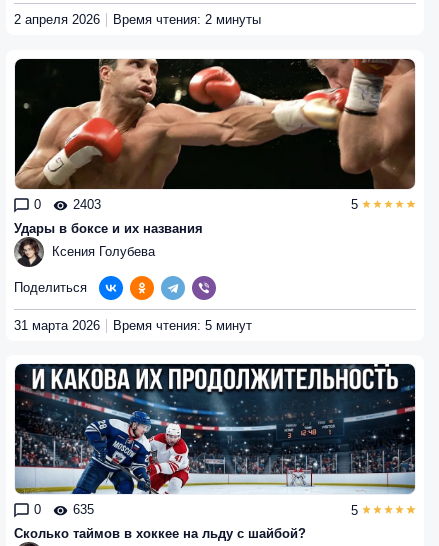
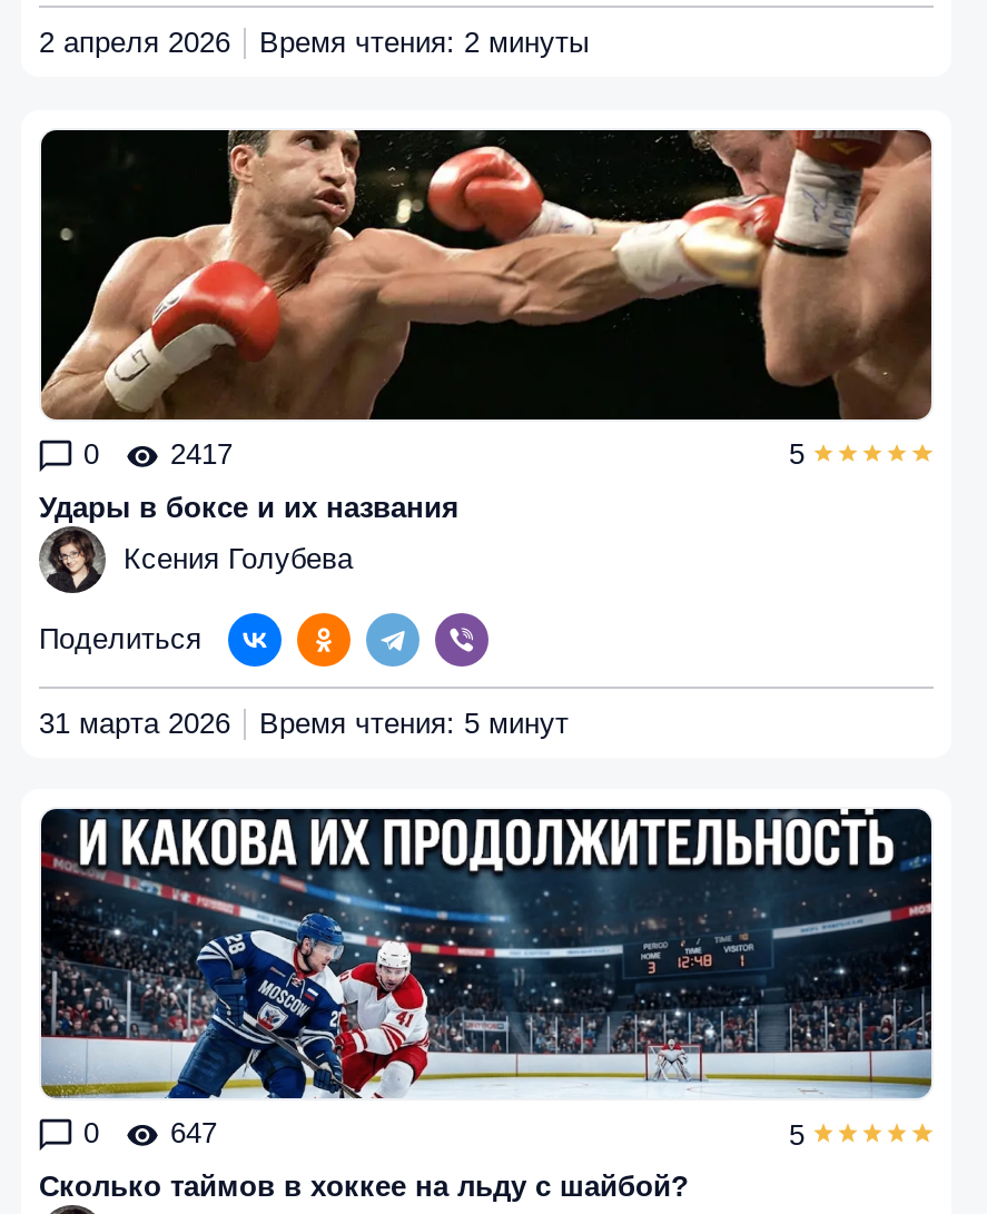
- 2403
+ 2417

- 635
+ 647
